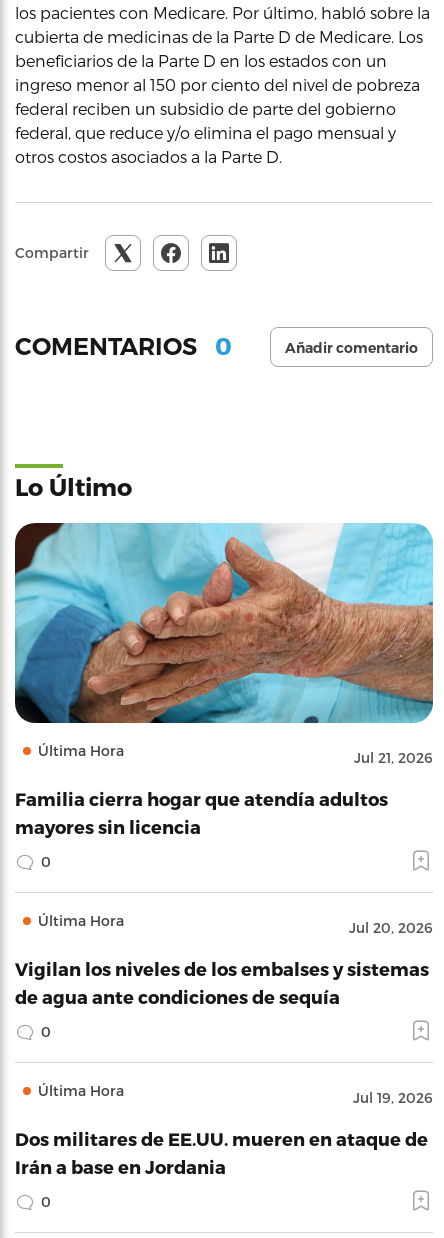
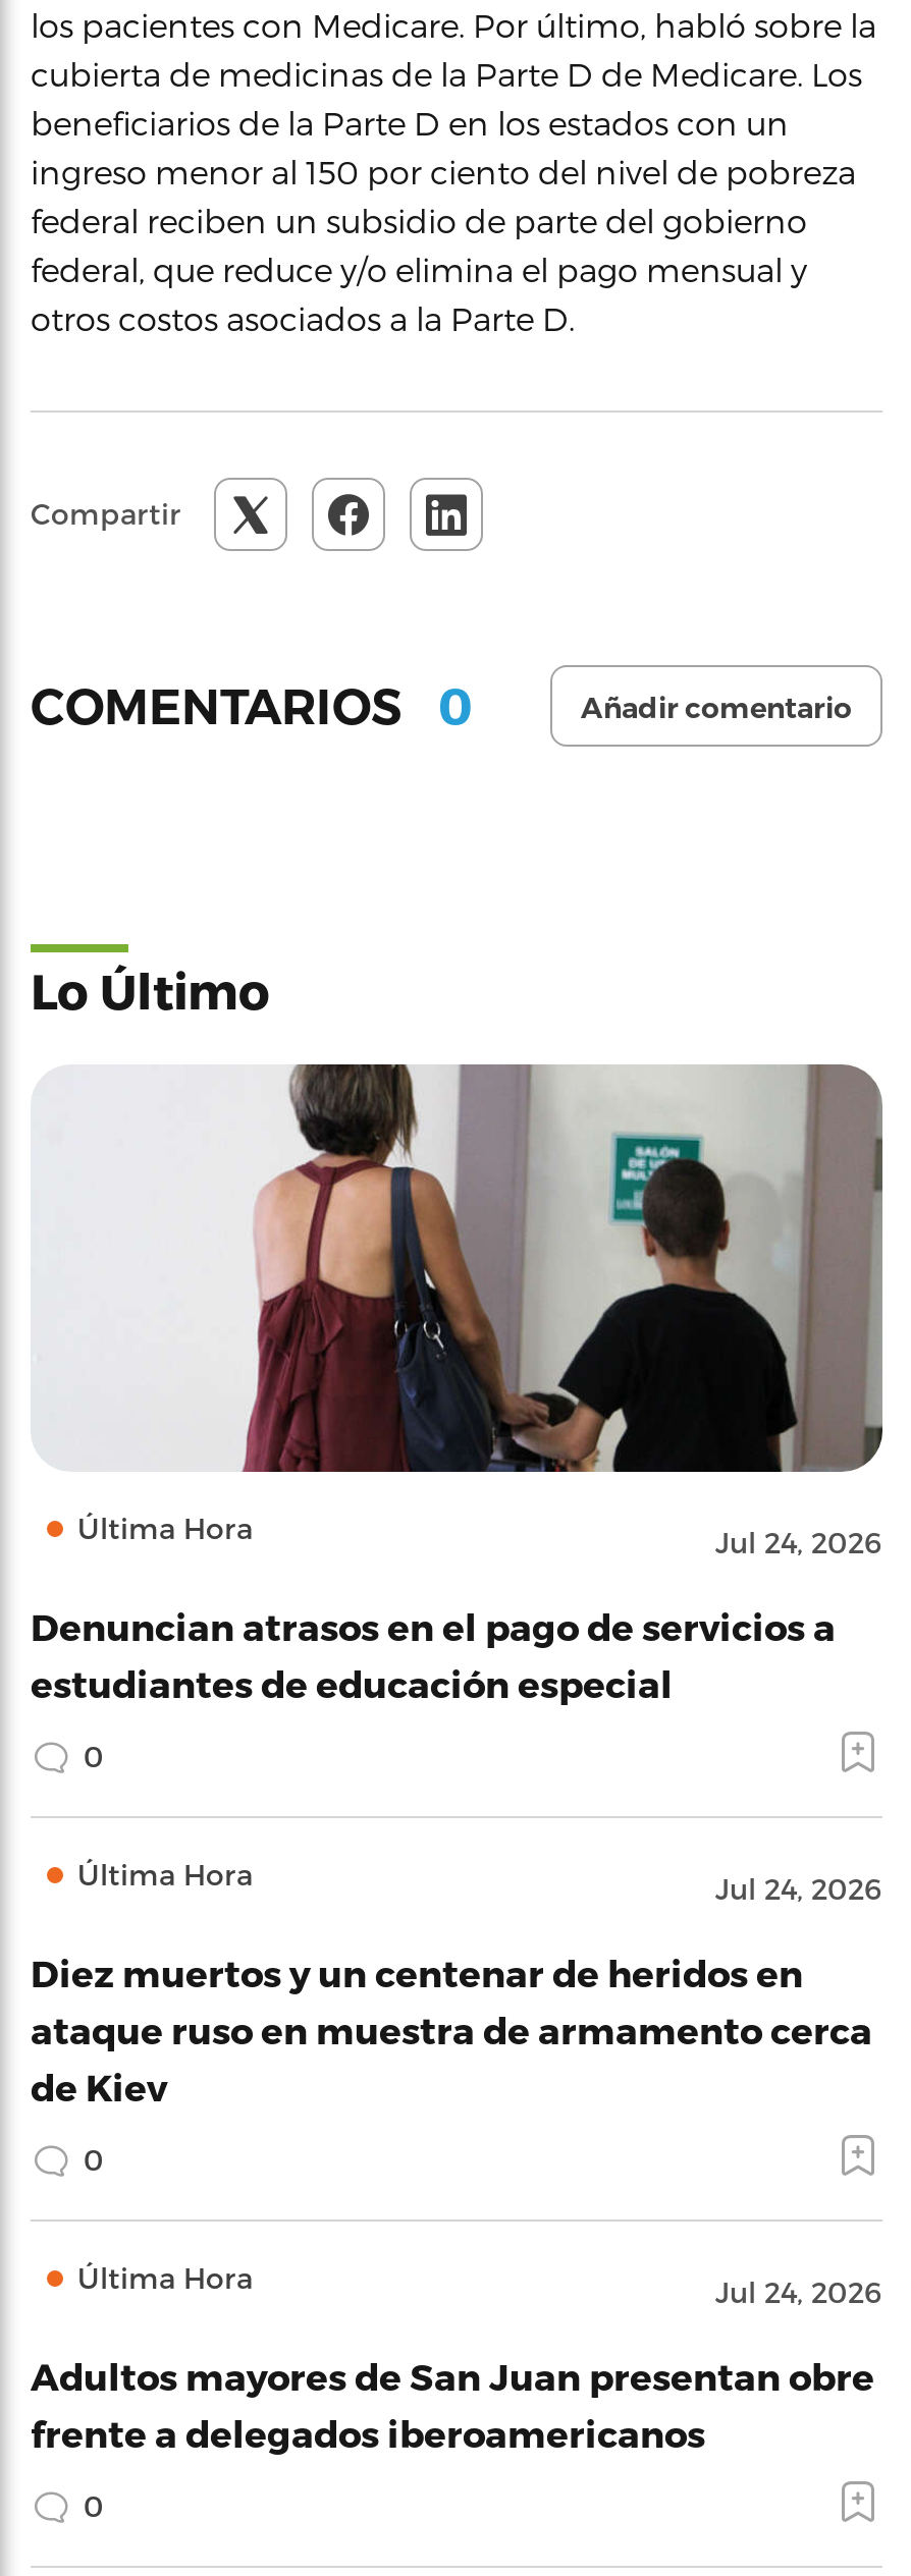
- [image]
- Jul 21, 2026
+ [image]
+ Jul 24, 2026

- Familia cierra hogar que atendía adultos
- mayores sin licencia
+ Denuncian atrasos en el pago de servicios a
+ estudiantes de educación especial

- Jul 20, 2026
+ Jul 24, 2026

- Vigilan los niveles de los embalses y sistemas
- de agua ante condiciones de sequía
+ Diez muertos y un centenar de heridos en
+ ataque ruso en muestra de armamento cerca
+ de Kiev

- Jul 19, 2026
+ Jul 24, 2026

- Dos militares de EE.UU. mueren en ataque de
- Irán a base en Jordania
+ Adultos mayores de San Juan presentan obre
+ frente a delegados iberoamericanos
